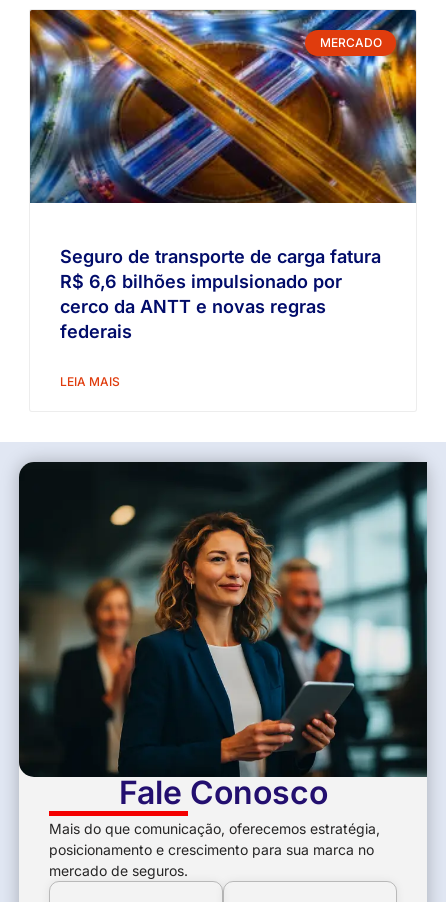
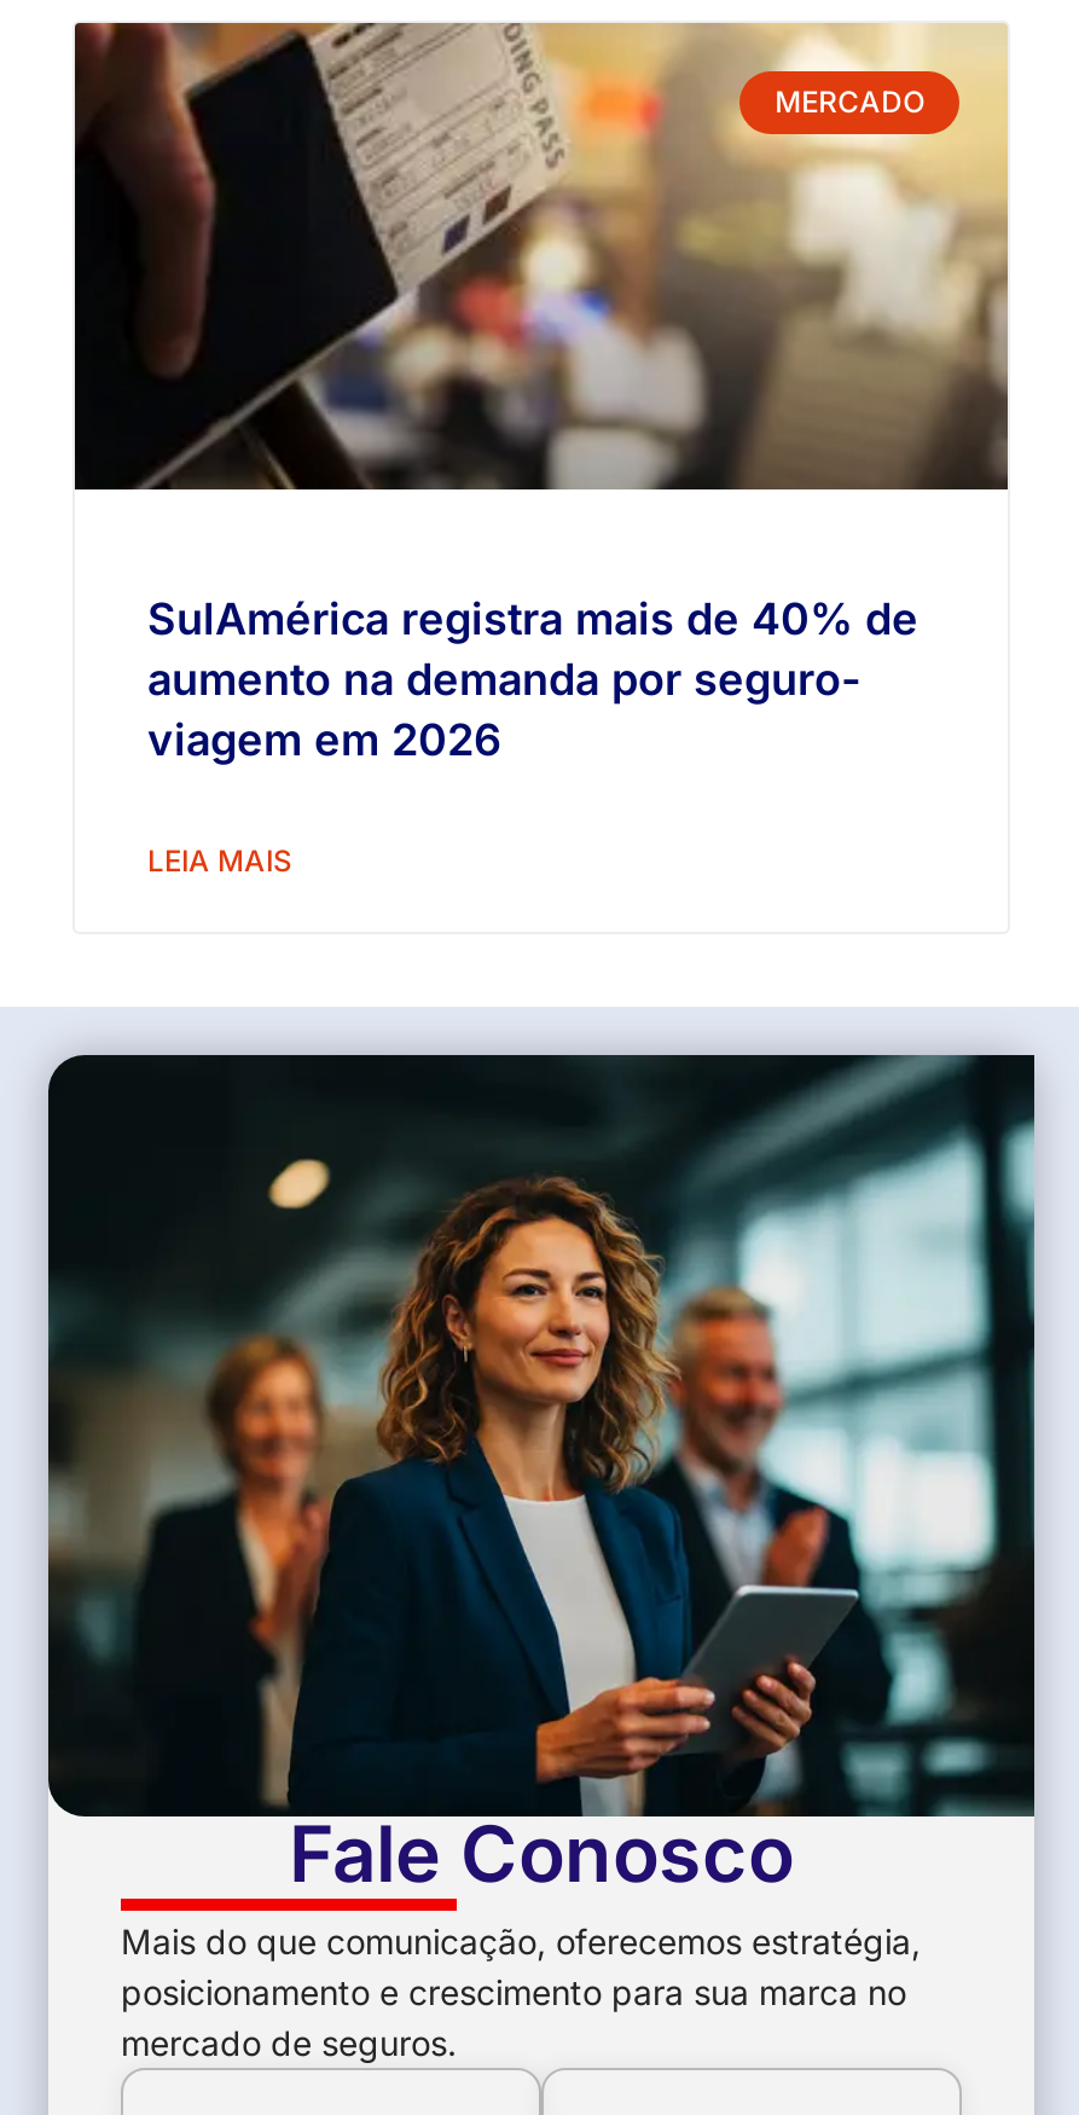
- [image]
+ [image]

- Seguro de transporte de carga fatura
- R$ 6,6 bilhões impulsionado por
- cerco da ANTT e novas regras
- federais
+ SulAmérica registra mais de 40% de
+ aumento na demanda por seguro-
+ viagem em 2026
